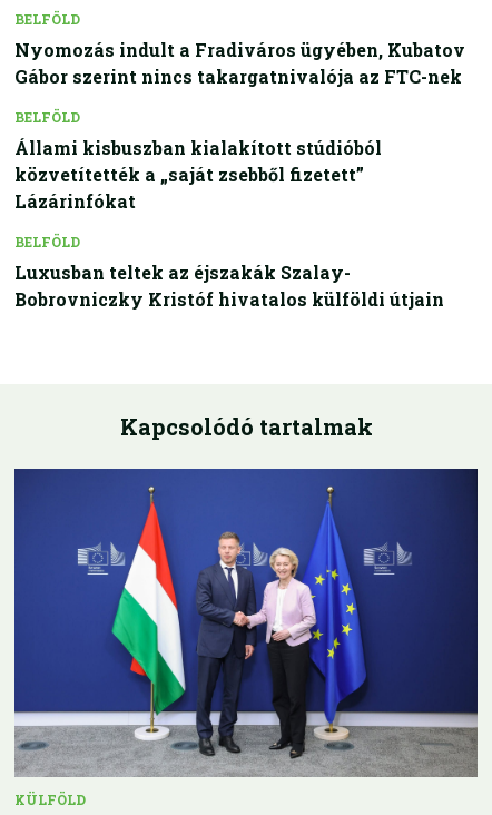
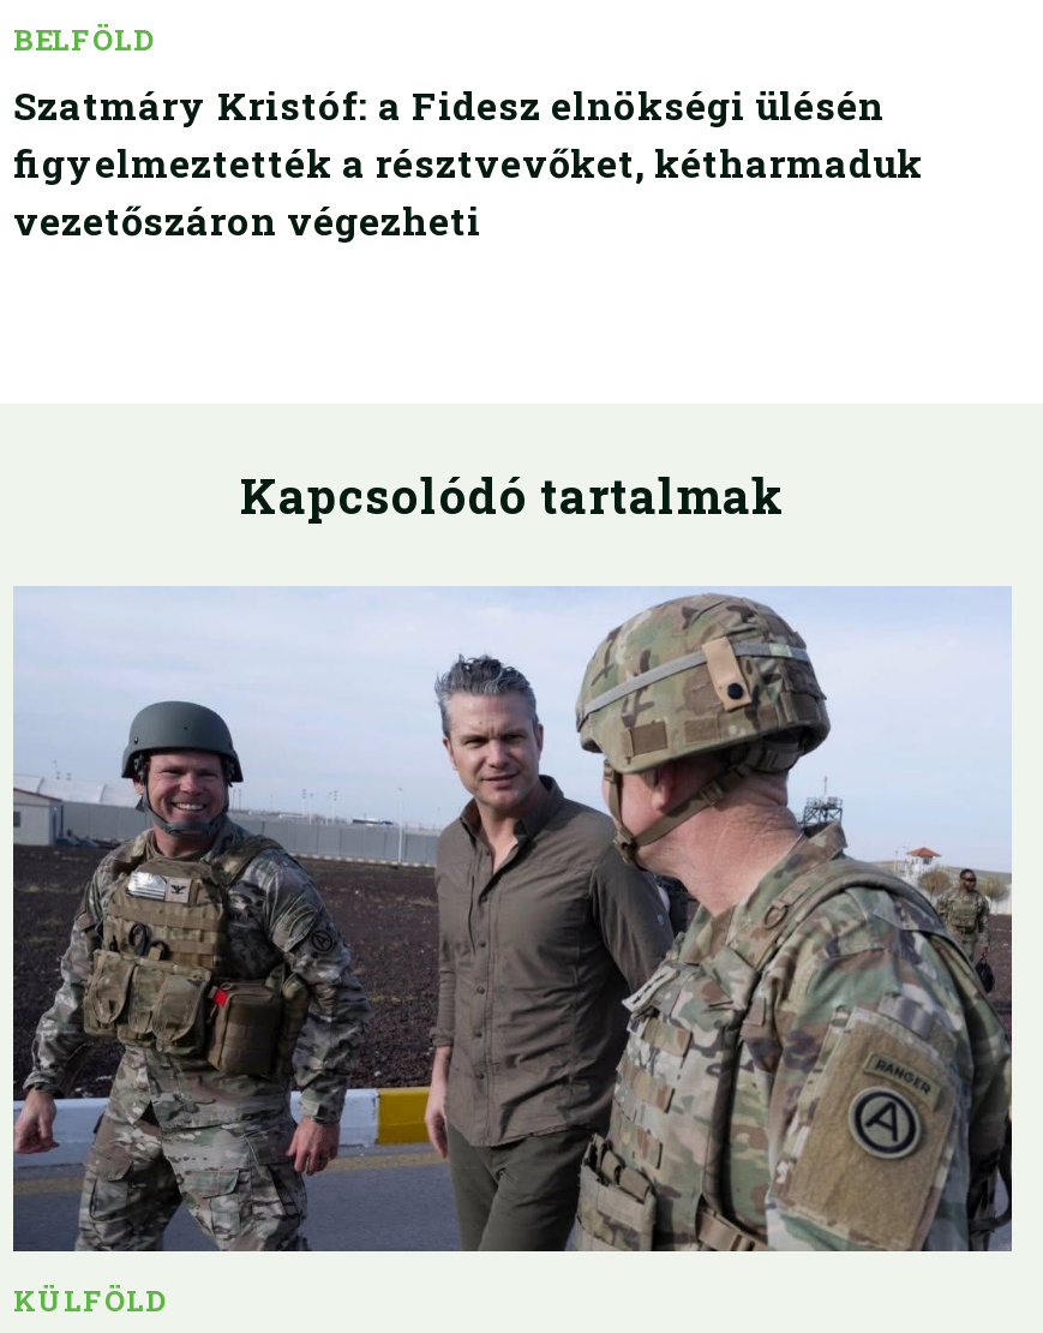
- Nyomozás indult a Fradiváros ügyében, Kubatov
- Gábor szerint nincs takargatnivalója az FTC-nek
- BELFÖLD
- Állami kisbuszban kialakított stúdióból
- közvetítették a „saját zsebből fizetett”
- Lázárinfókat
- BELFÖLD
- Luxusban teltek az éjszakák Szalay-
- Bobrovniczky Kristóf hivatalos külföldi útjain
+ Szatmáry Kristóf: a Fidesz elnökségi ülésén
+ figyelmeztették a résztvevőket, kétharmaduk
+ vezetőszáron végezheti

- [image]
+ [image]
